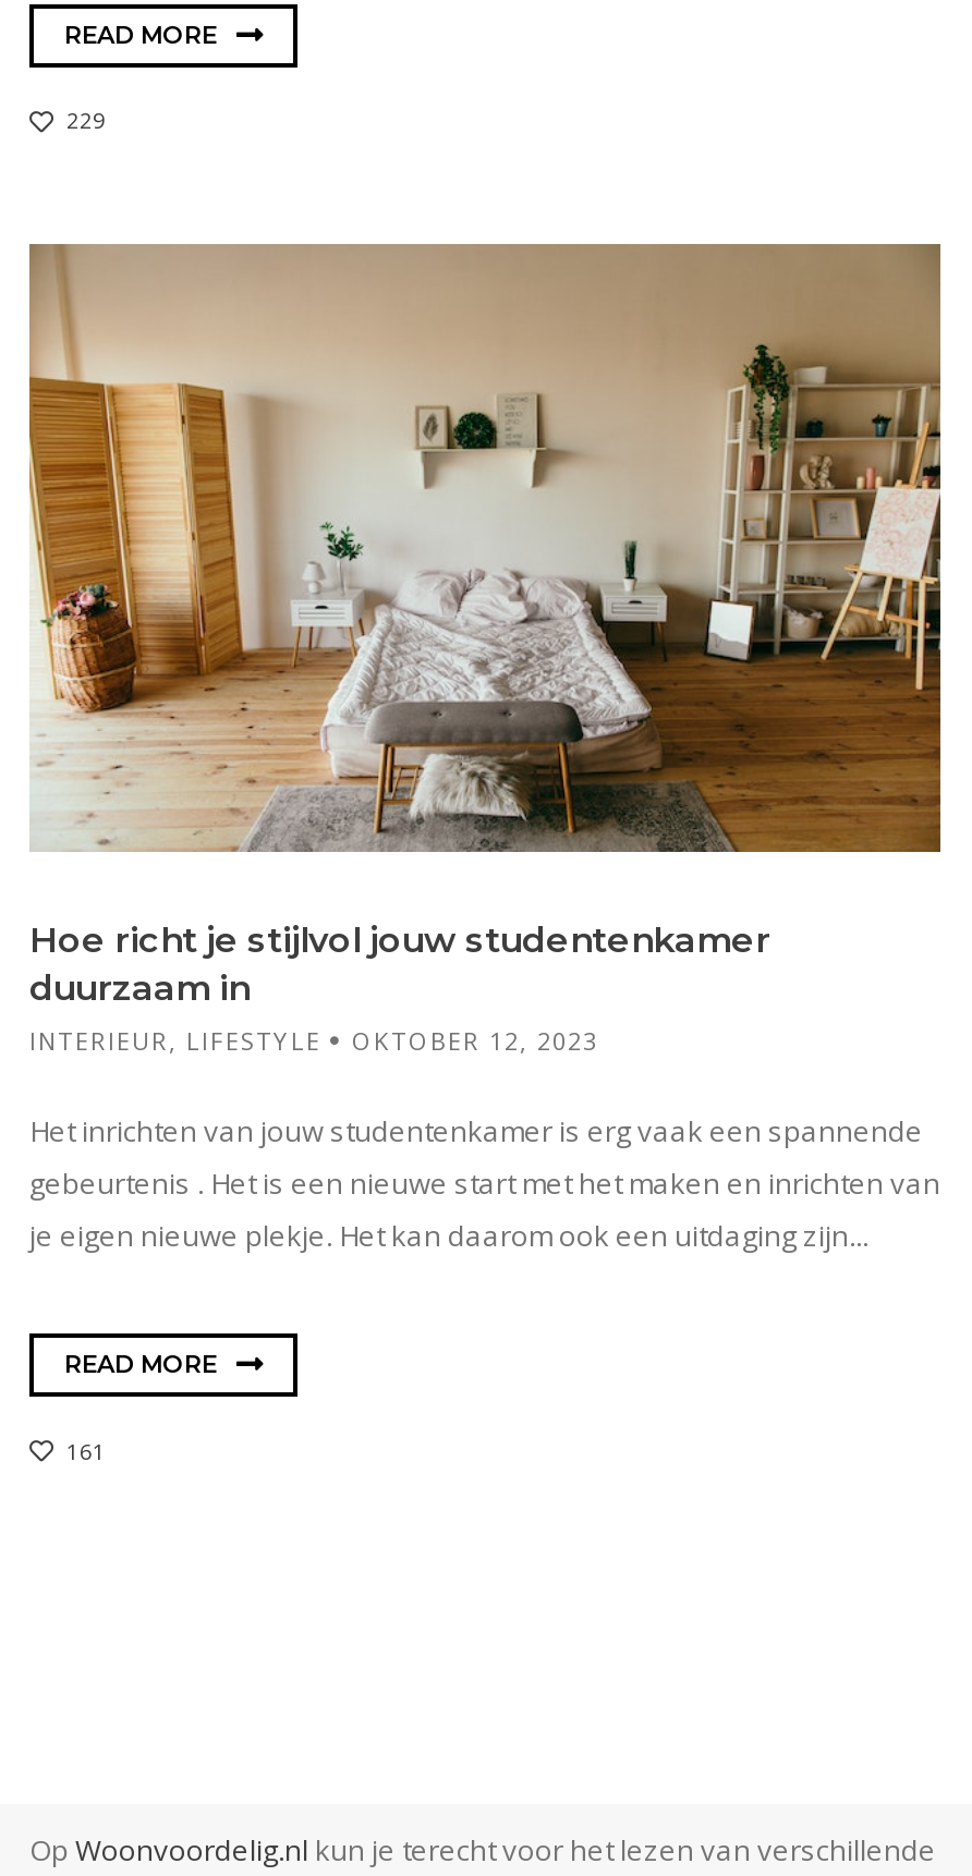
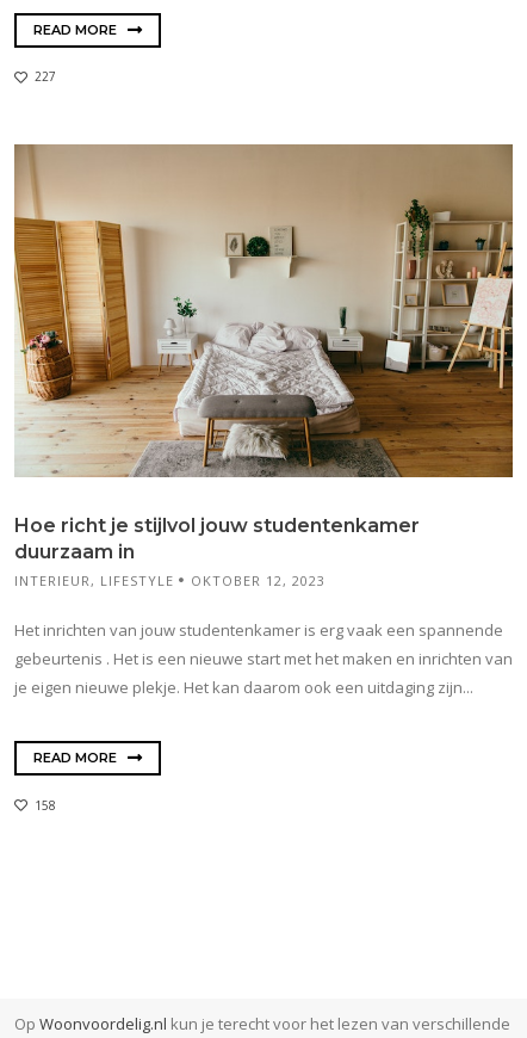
- 229
+ 227

- 161
+ 158
